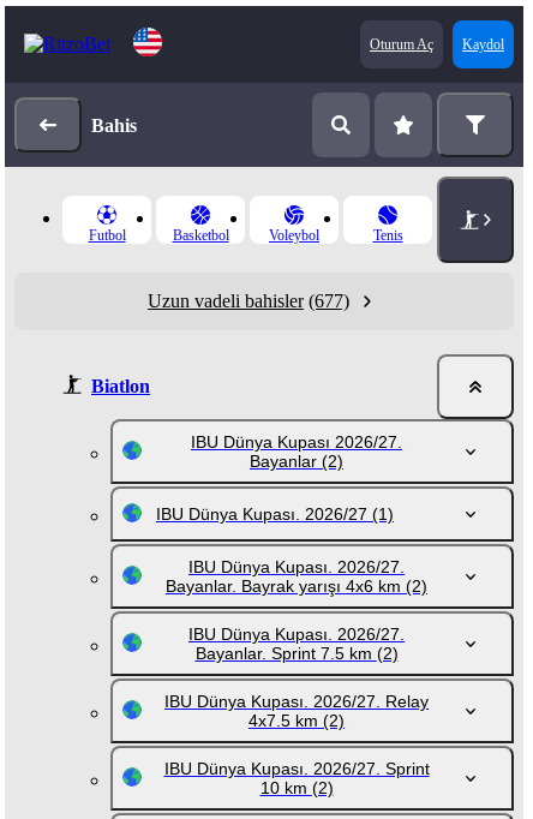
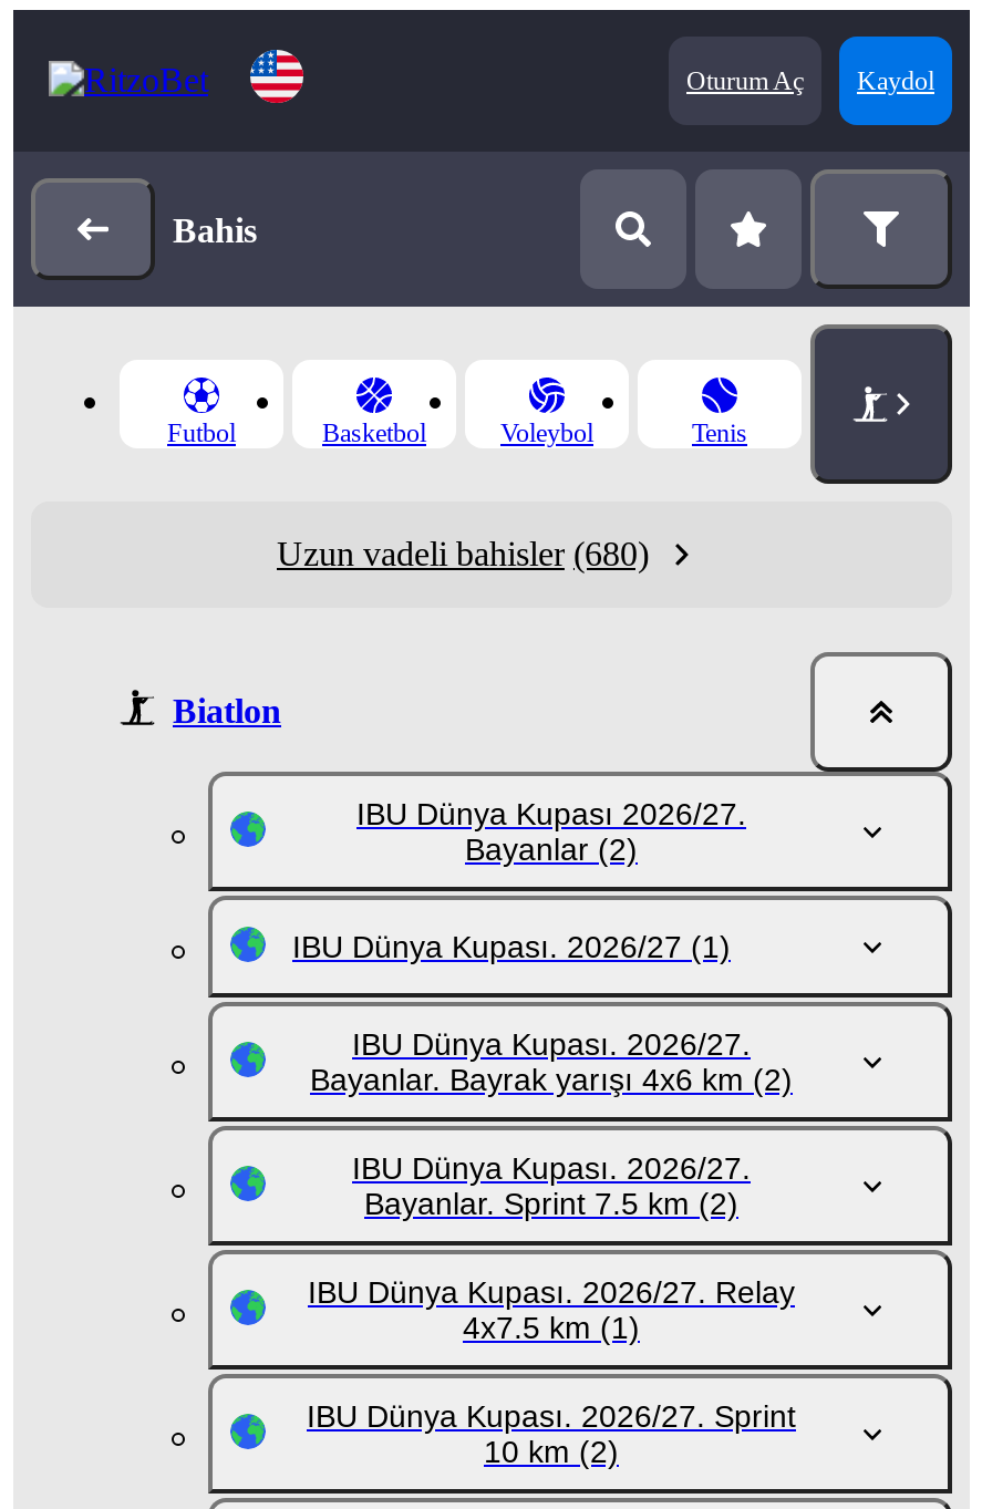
- Uzun vadeli bahisler (677)
+ Uzun vadeli bahisler (680)

- 4x7.5 km (2)
+ 4x7.5 km (1)
